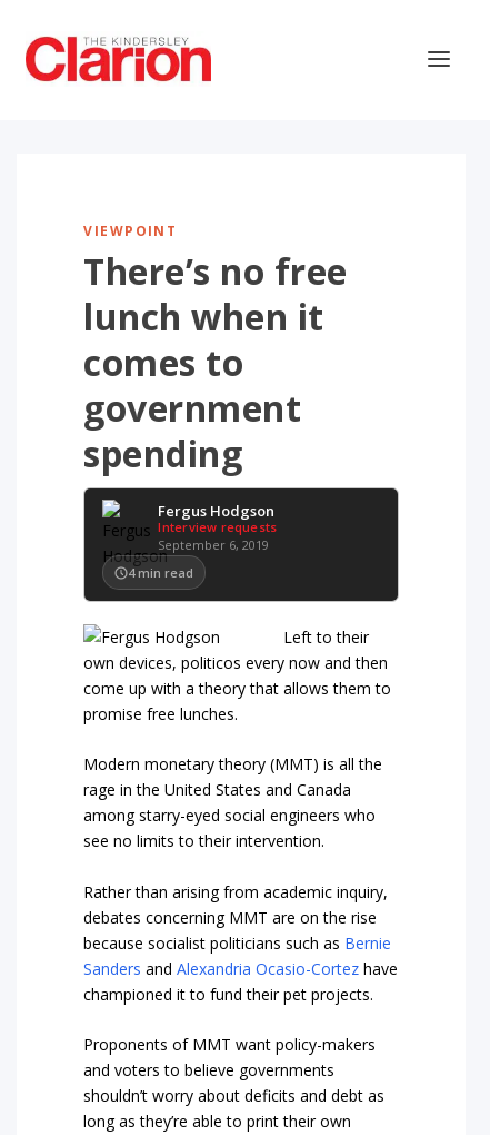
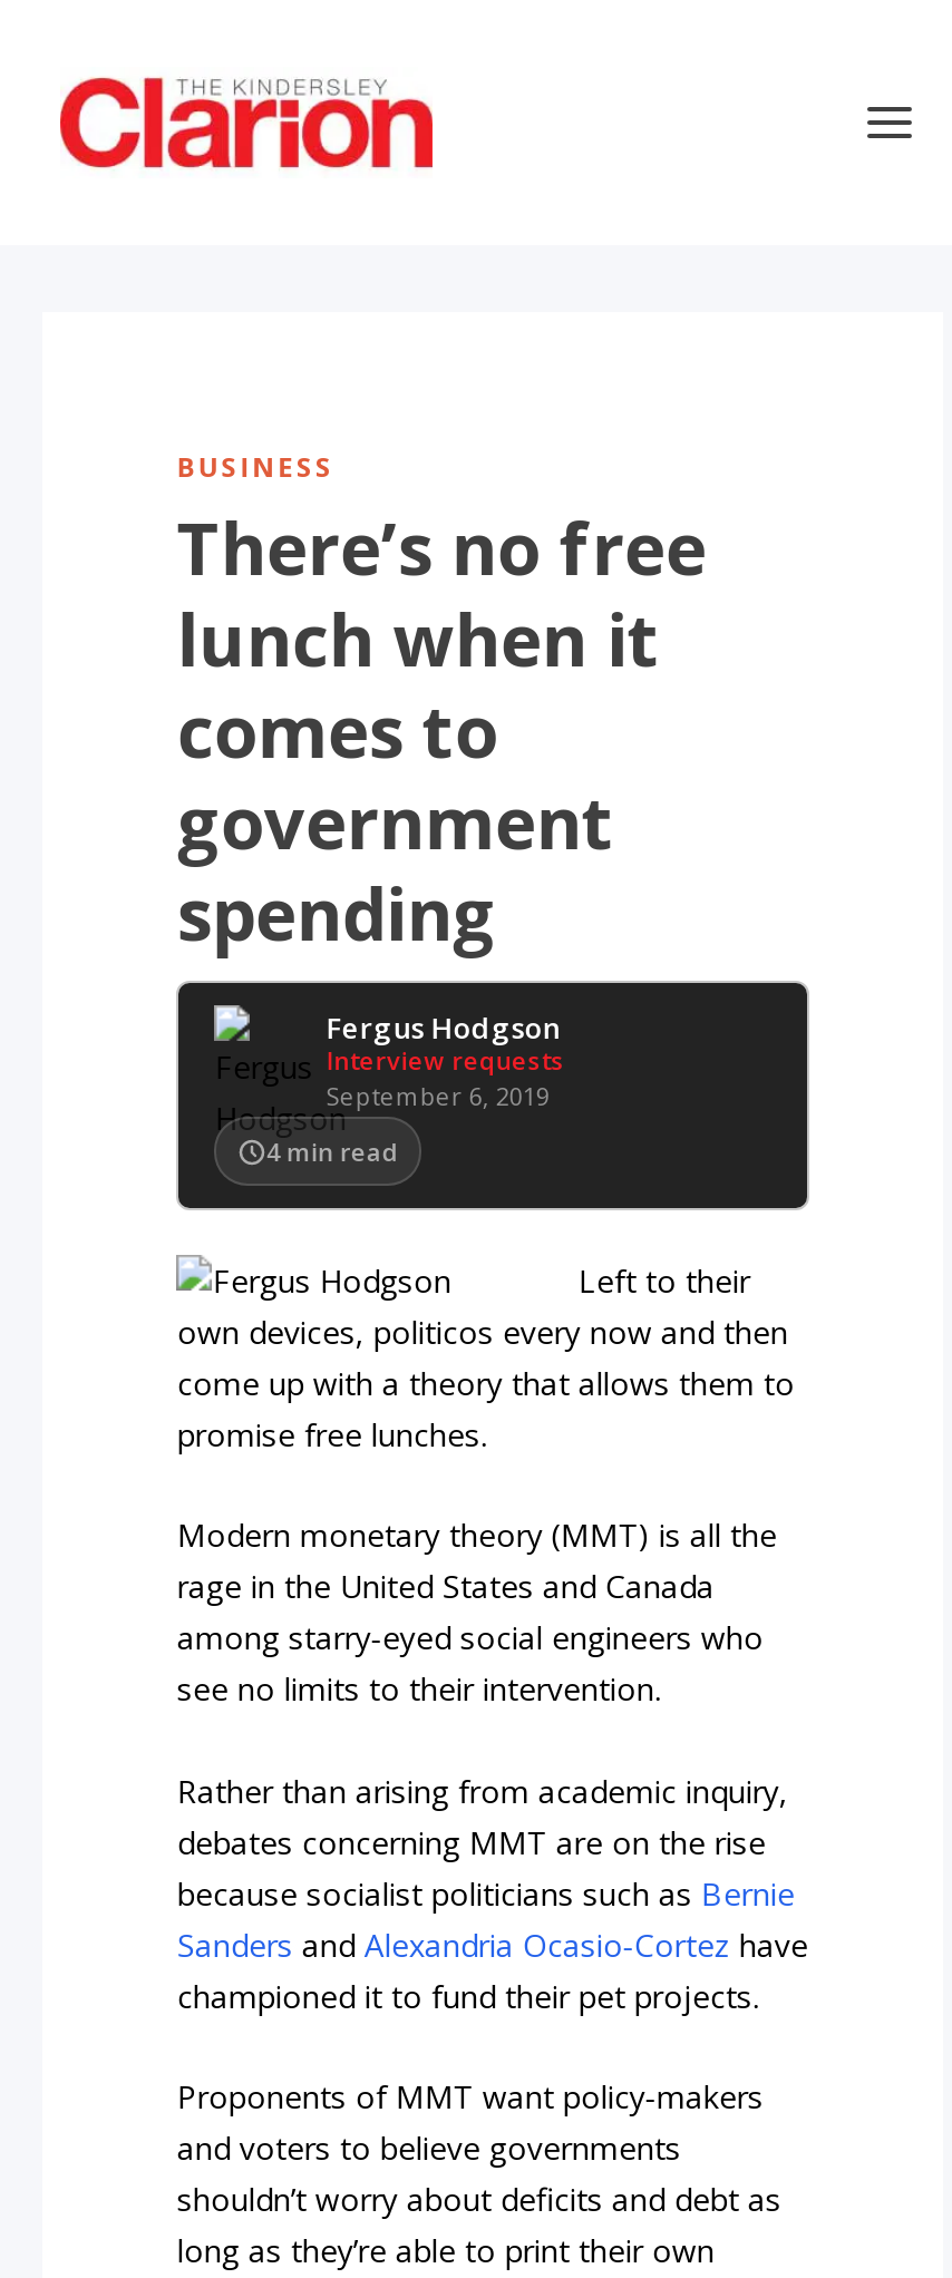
- VIEWPOINT
+ BUSINESS
